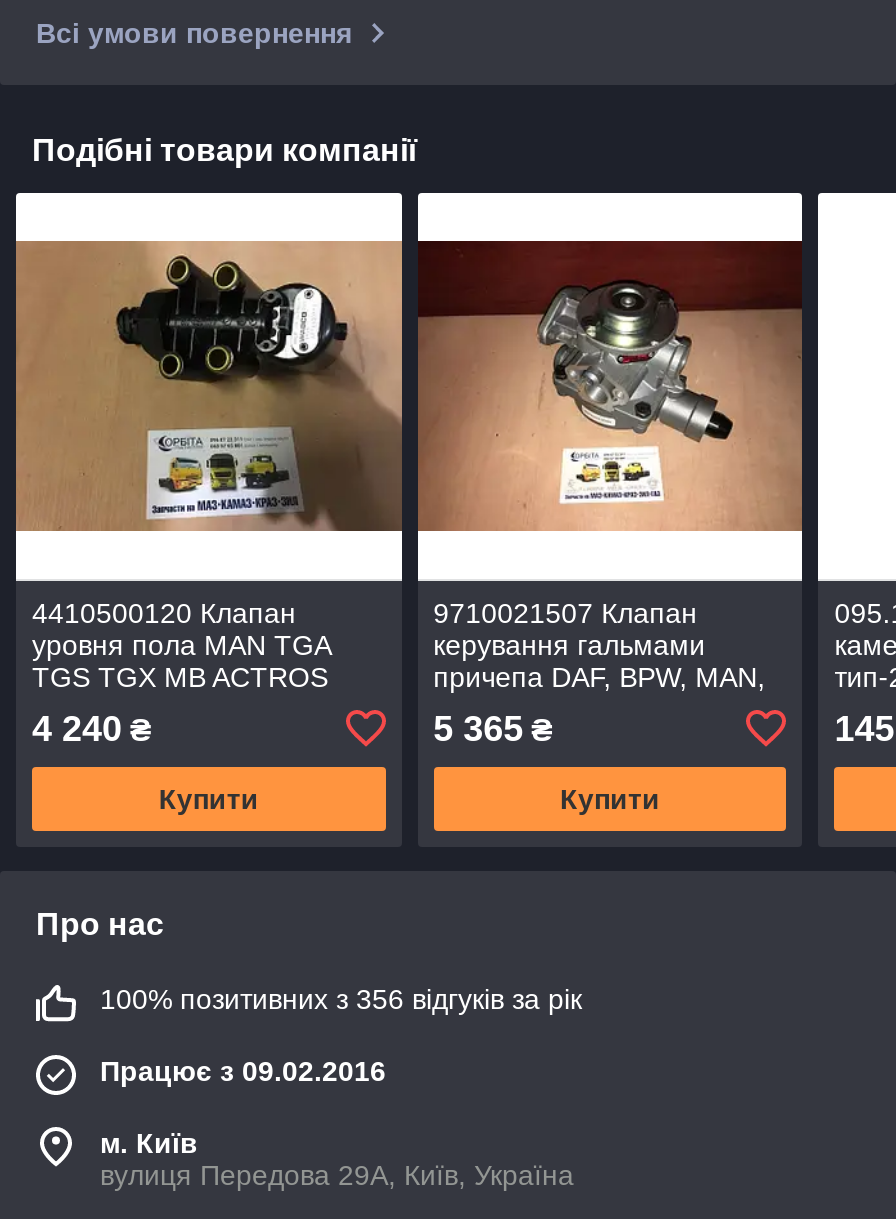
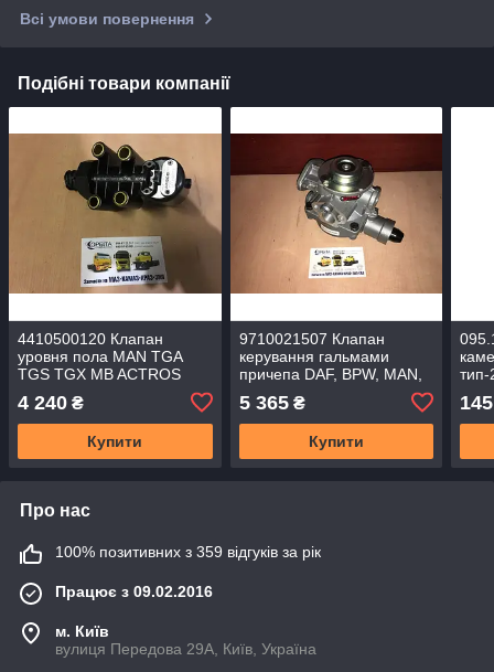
- 100% позитивних з 356 відгуків за рік
+ 100% позитивних з 359 відгуків за рік
